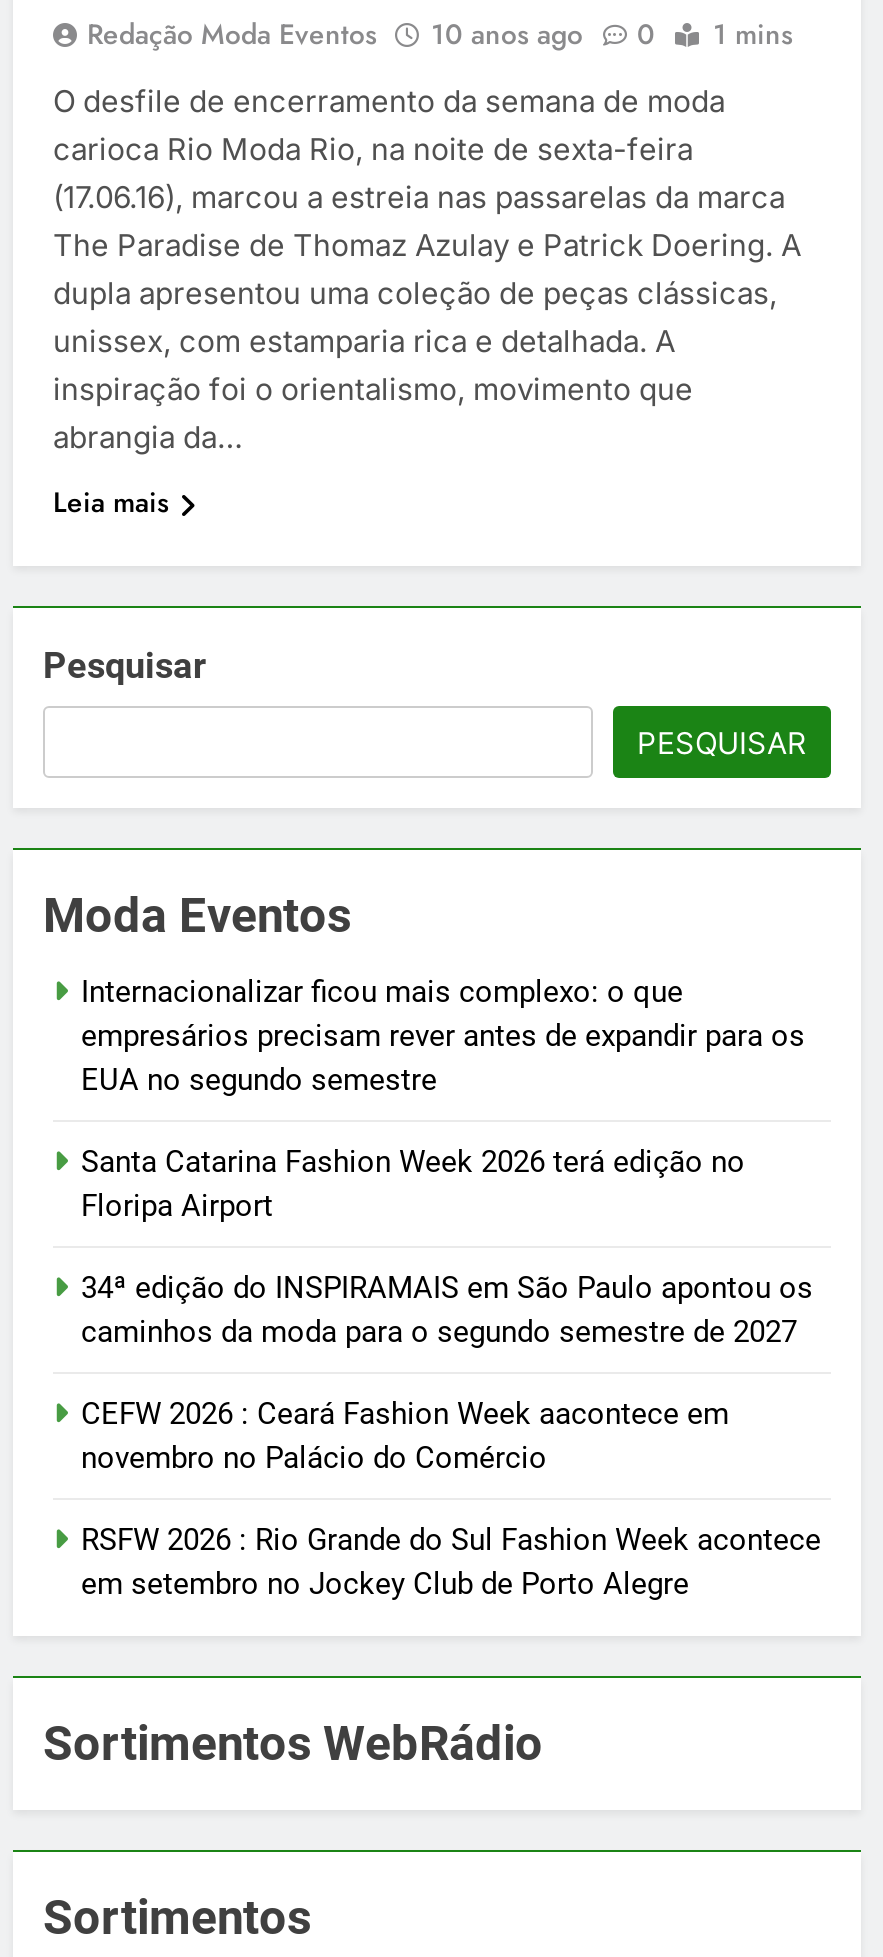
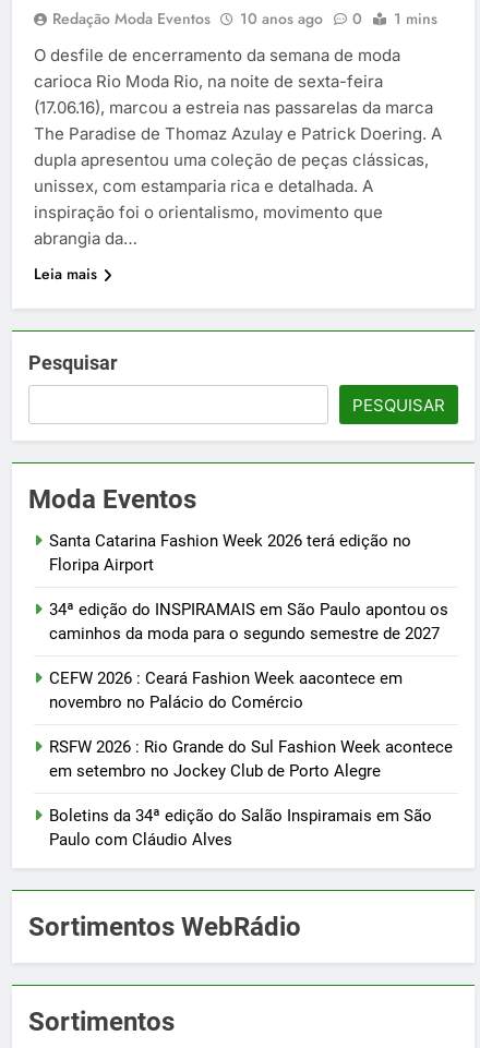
- Internacionalizar ficou mais complexo: o que
- empresários precisam rever antes de expandir para os
- EUA no segundo semestre

moved up: Santa Catarina Fashion Week 2026 terá edição no | Floripa Airport | 34ª edição do INSPIRAMAIS em São Paulo apontou os | caminhos da moda para o segundo semestre de 2027 | CEFW 2026 : Ceará Fashion Week aacontece em | novembro no Palácio do Comércio | RSFW 2026 : Rio Grande do Sul Fashion Week acontece | em setembro no Jockey Club de Porto Alegre

+ Boletins da 34ª edição do Salão Inspiramais em São
+ Paulo com Cláudio Alves
